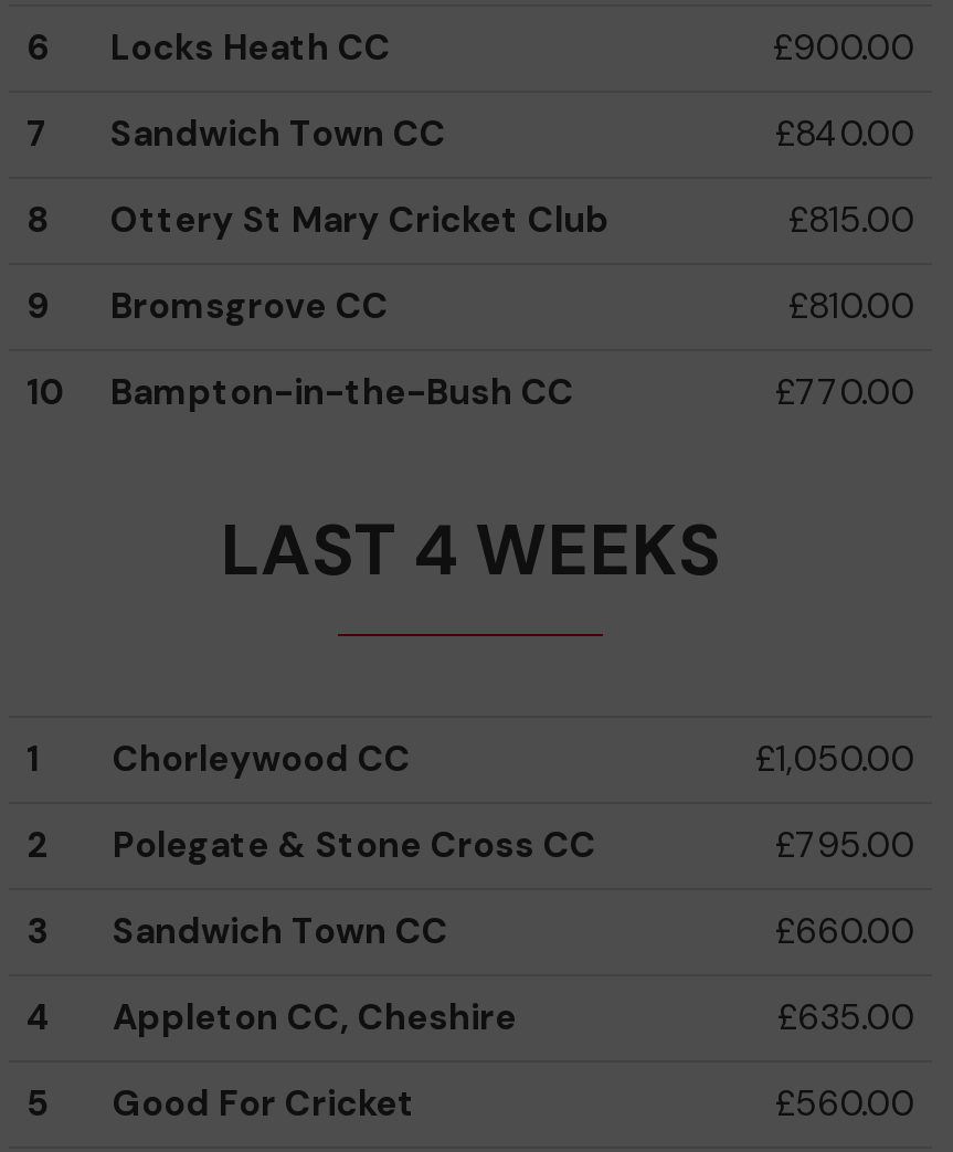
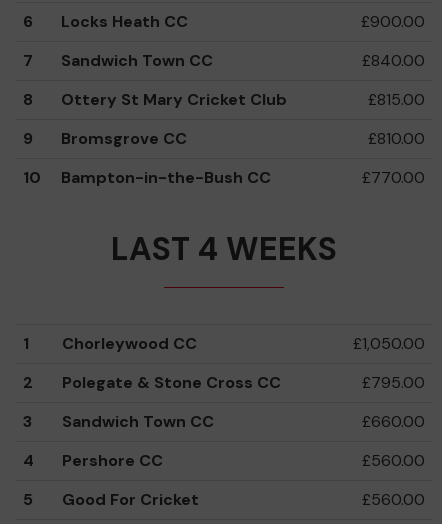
- Appleton CC, Cheshire
- £635.00
+ Pershore CC
+ £560.00
